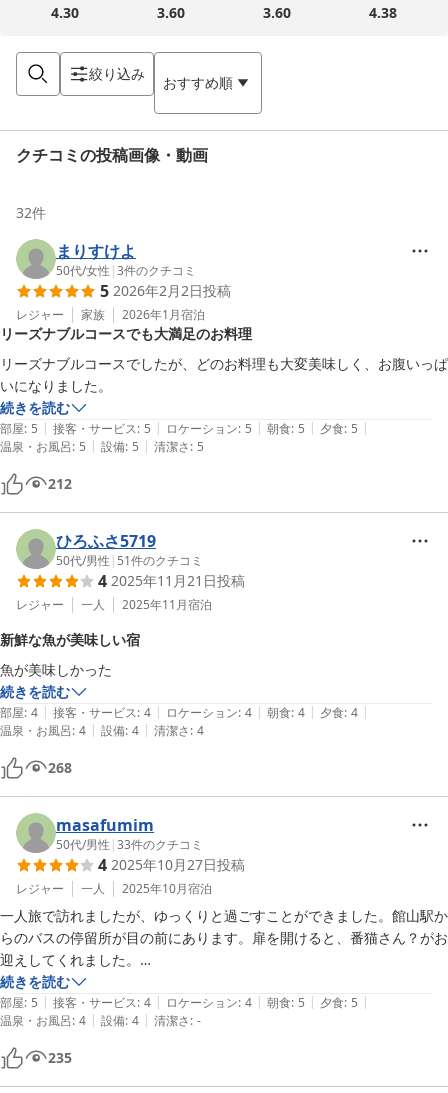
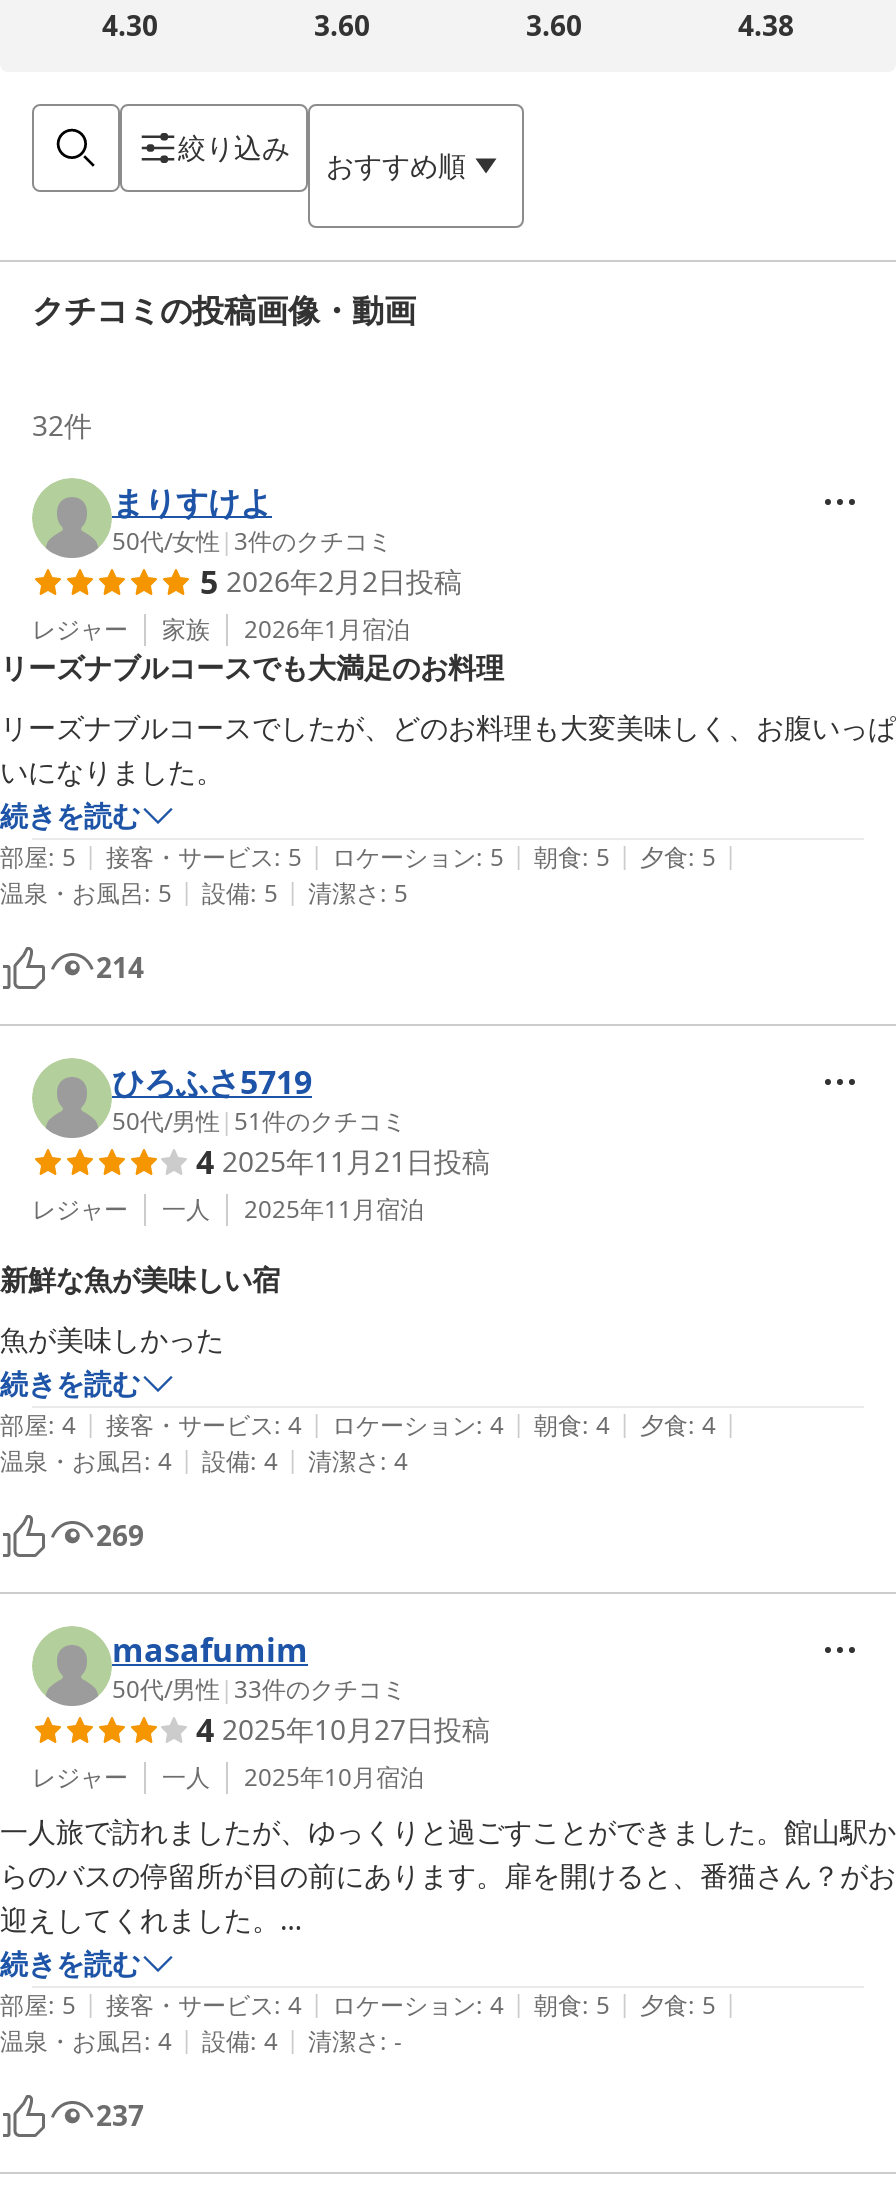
- 212
+ 214

- 268
+ 269

- 235
+ 237
